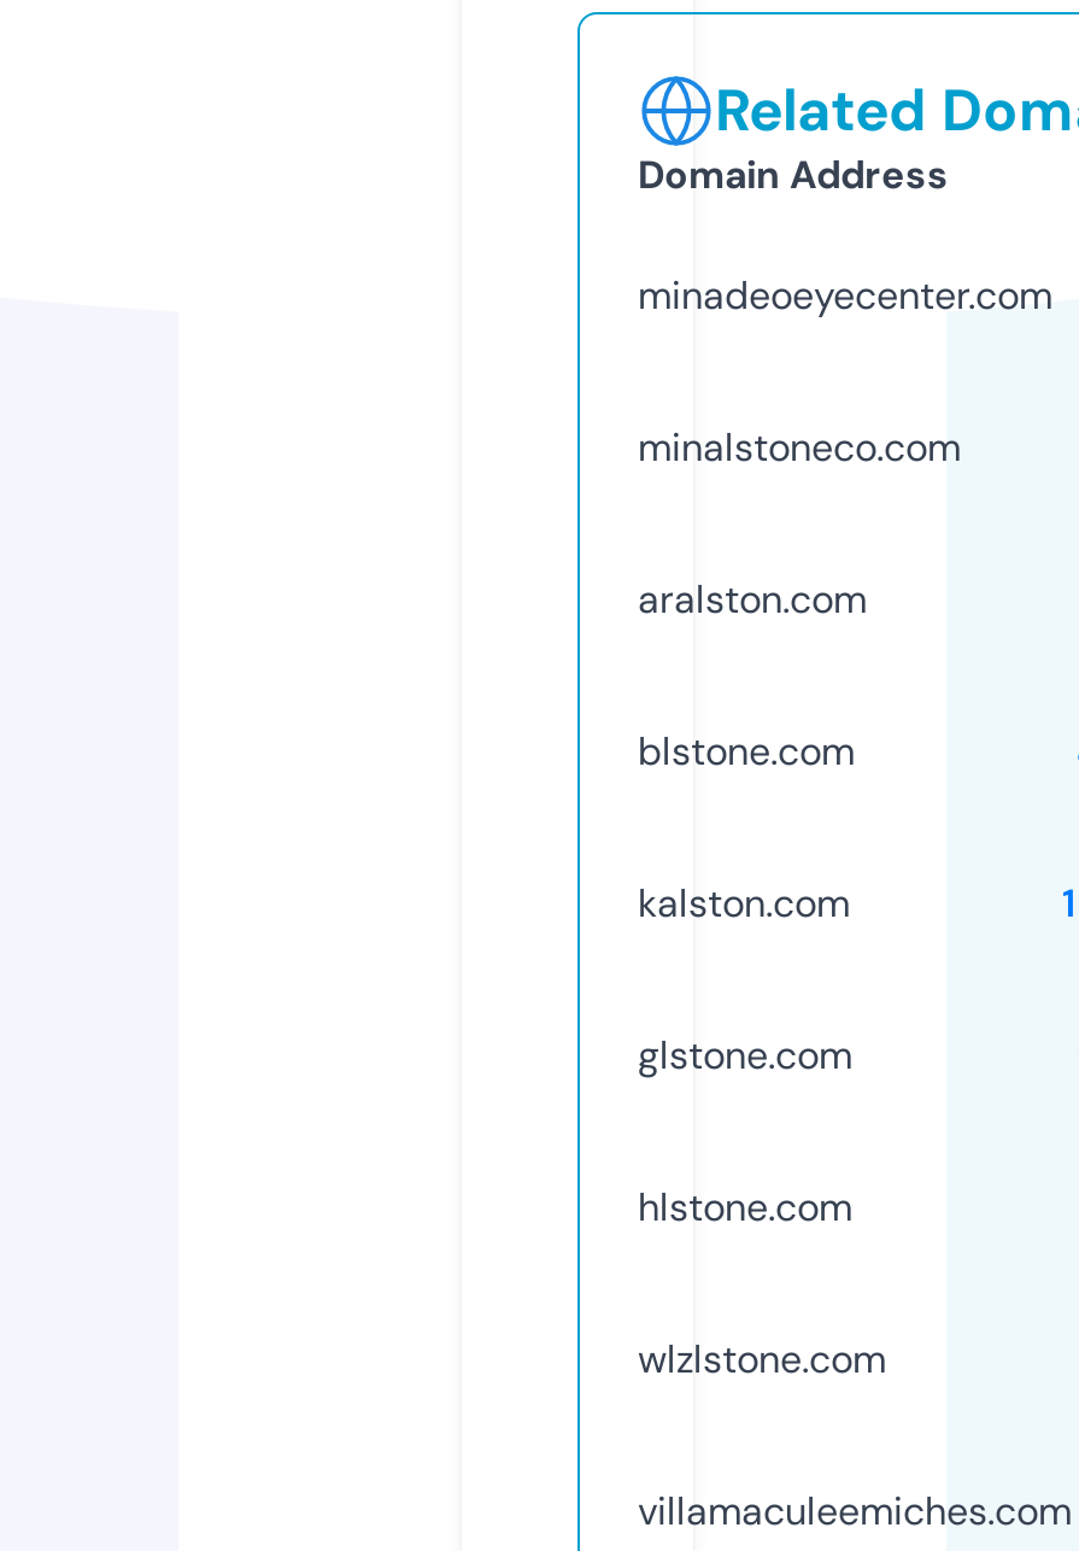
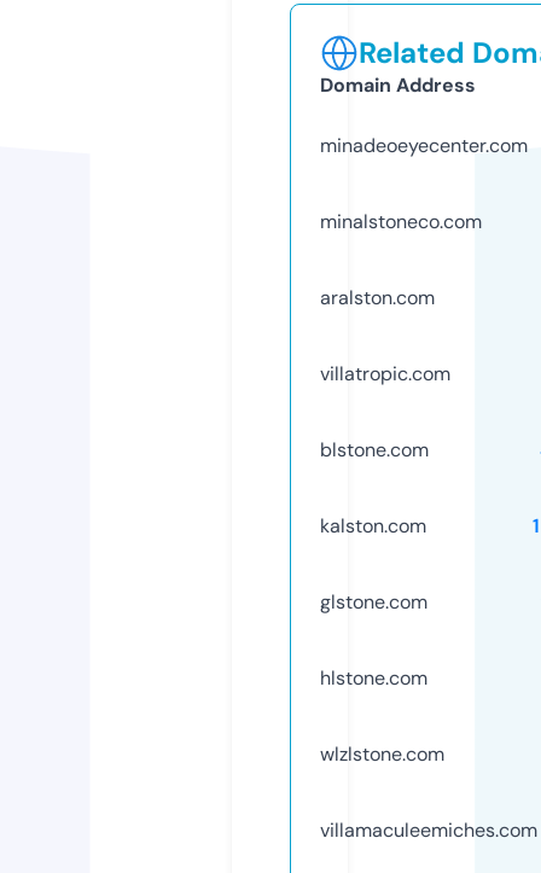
+ villatropic.com
